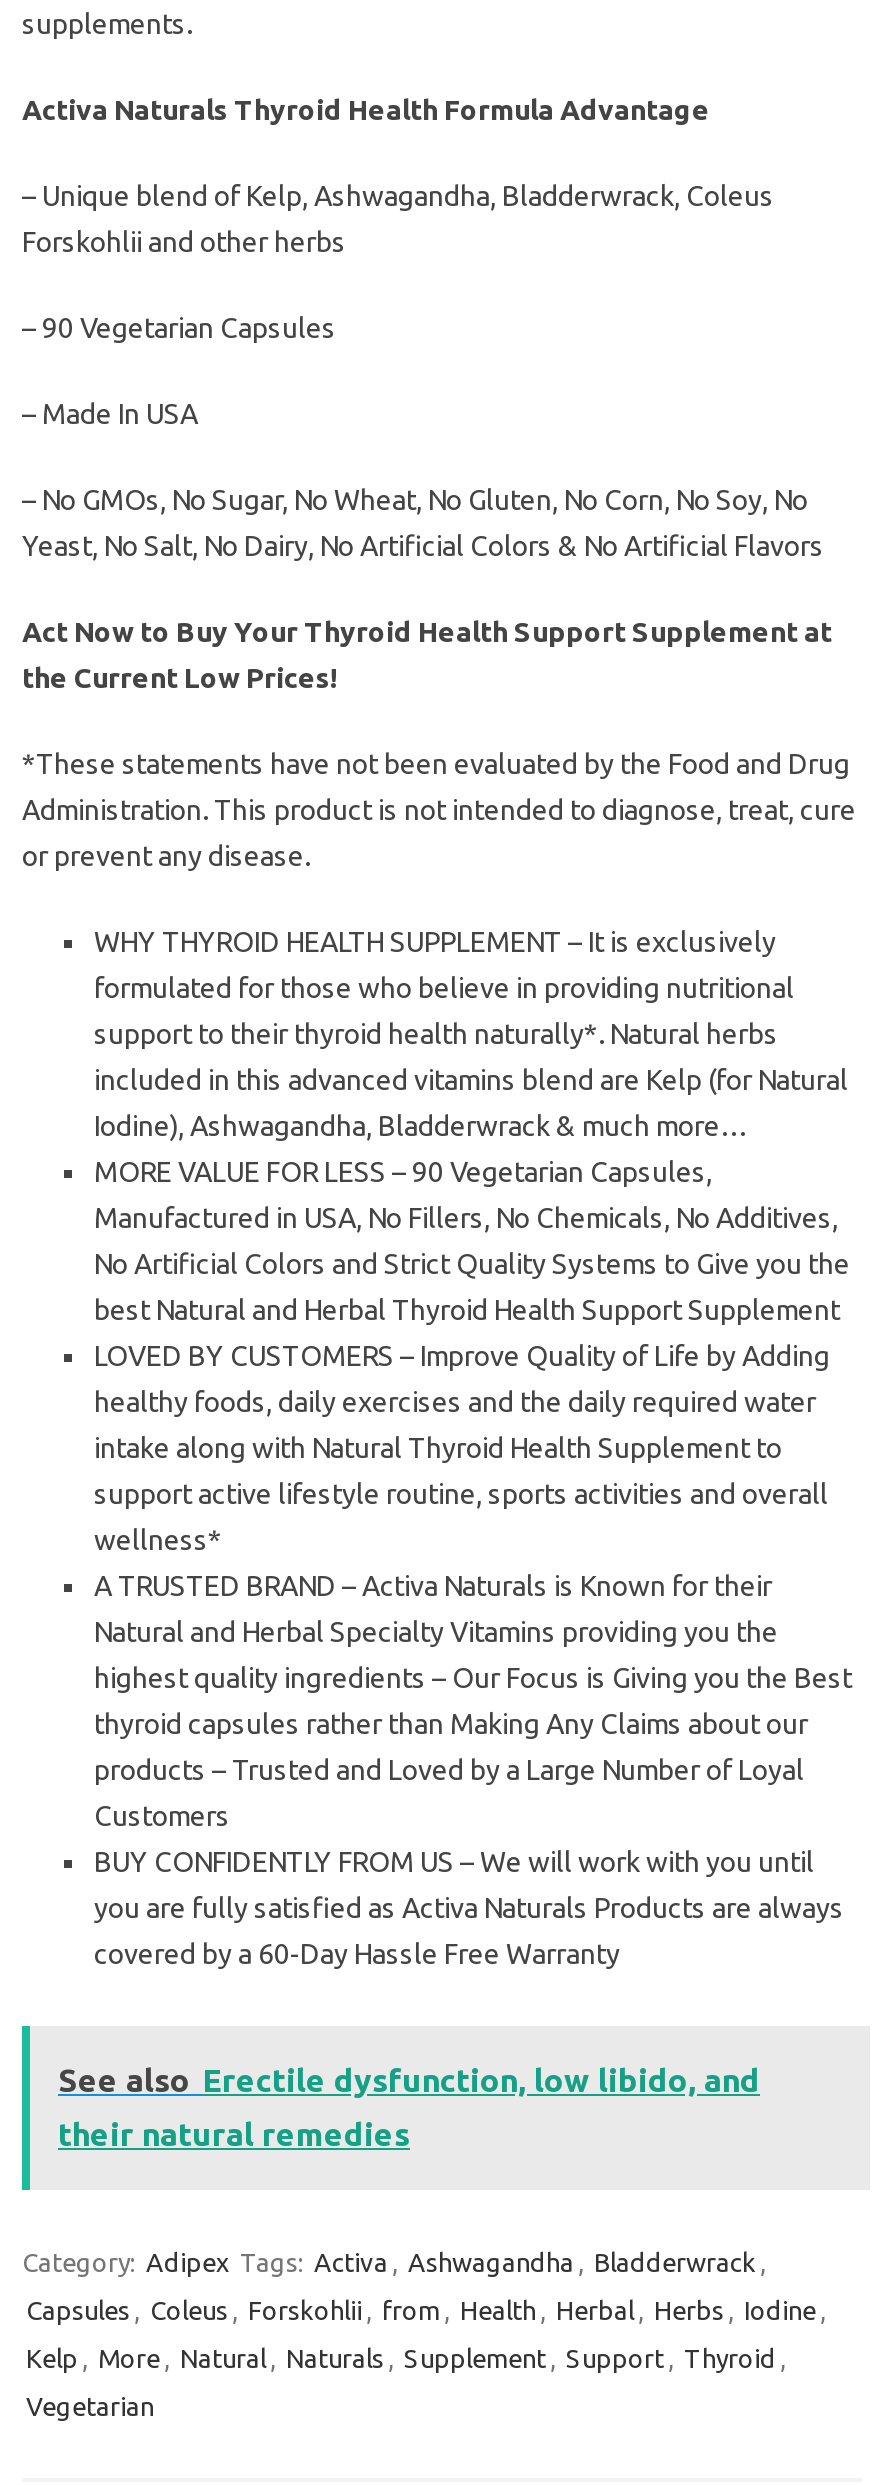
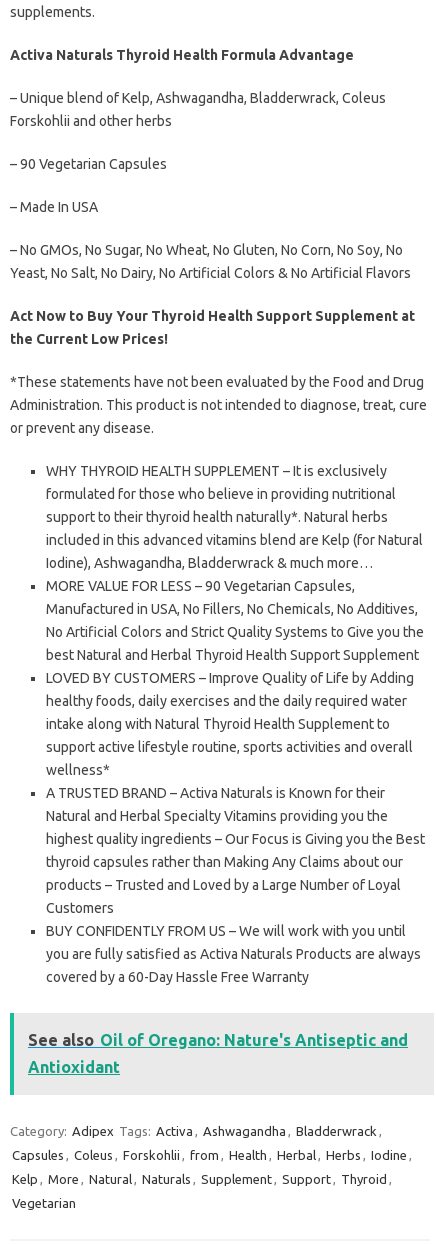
- See also Erectile dysfunction, low libido, and
+ See also Oil of Oregano: Nature's Antiseptic and

- their natural remedies
+ Antioxidant
